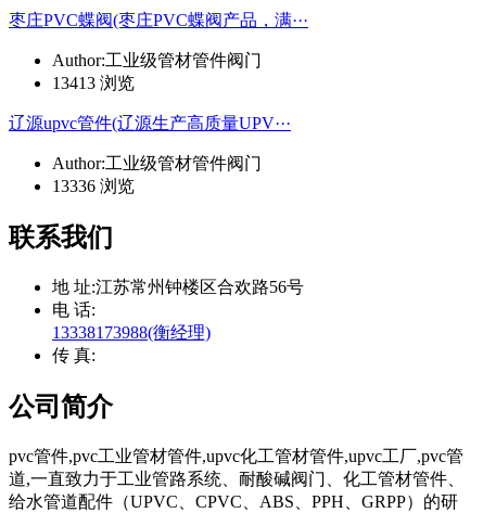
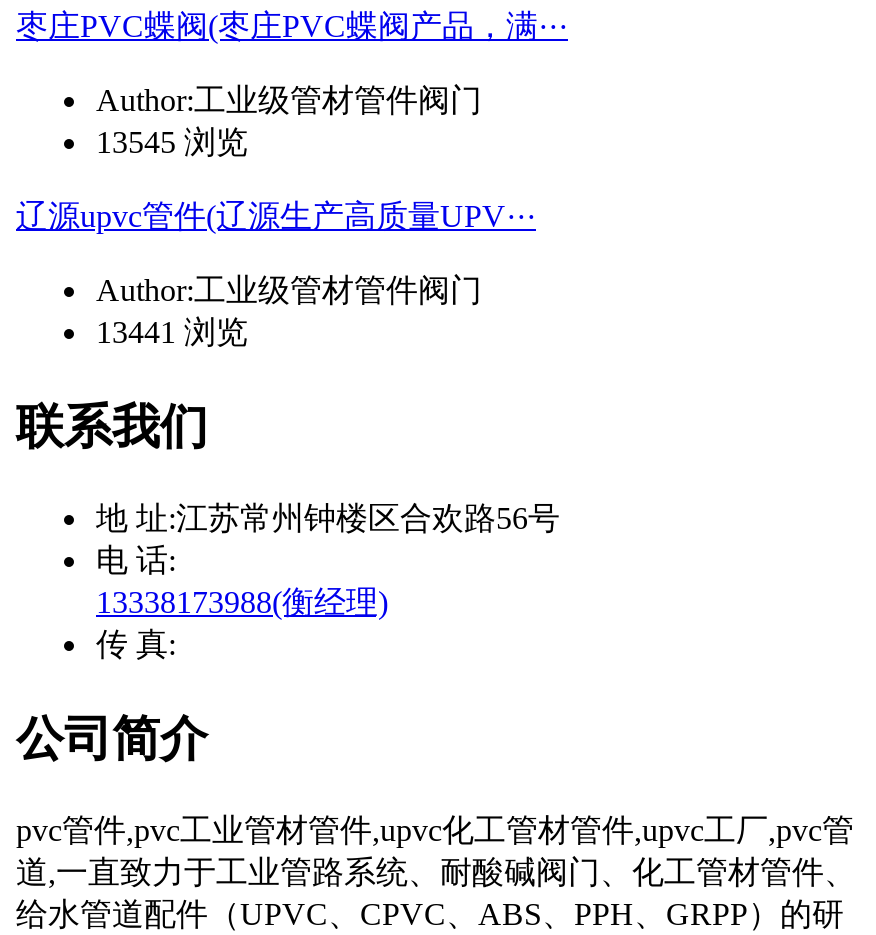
- 13413 浏览
+ 13545 浏览

- 13336 浏览
+ 13441 浏览
